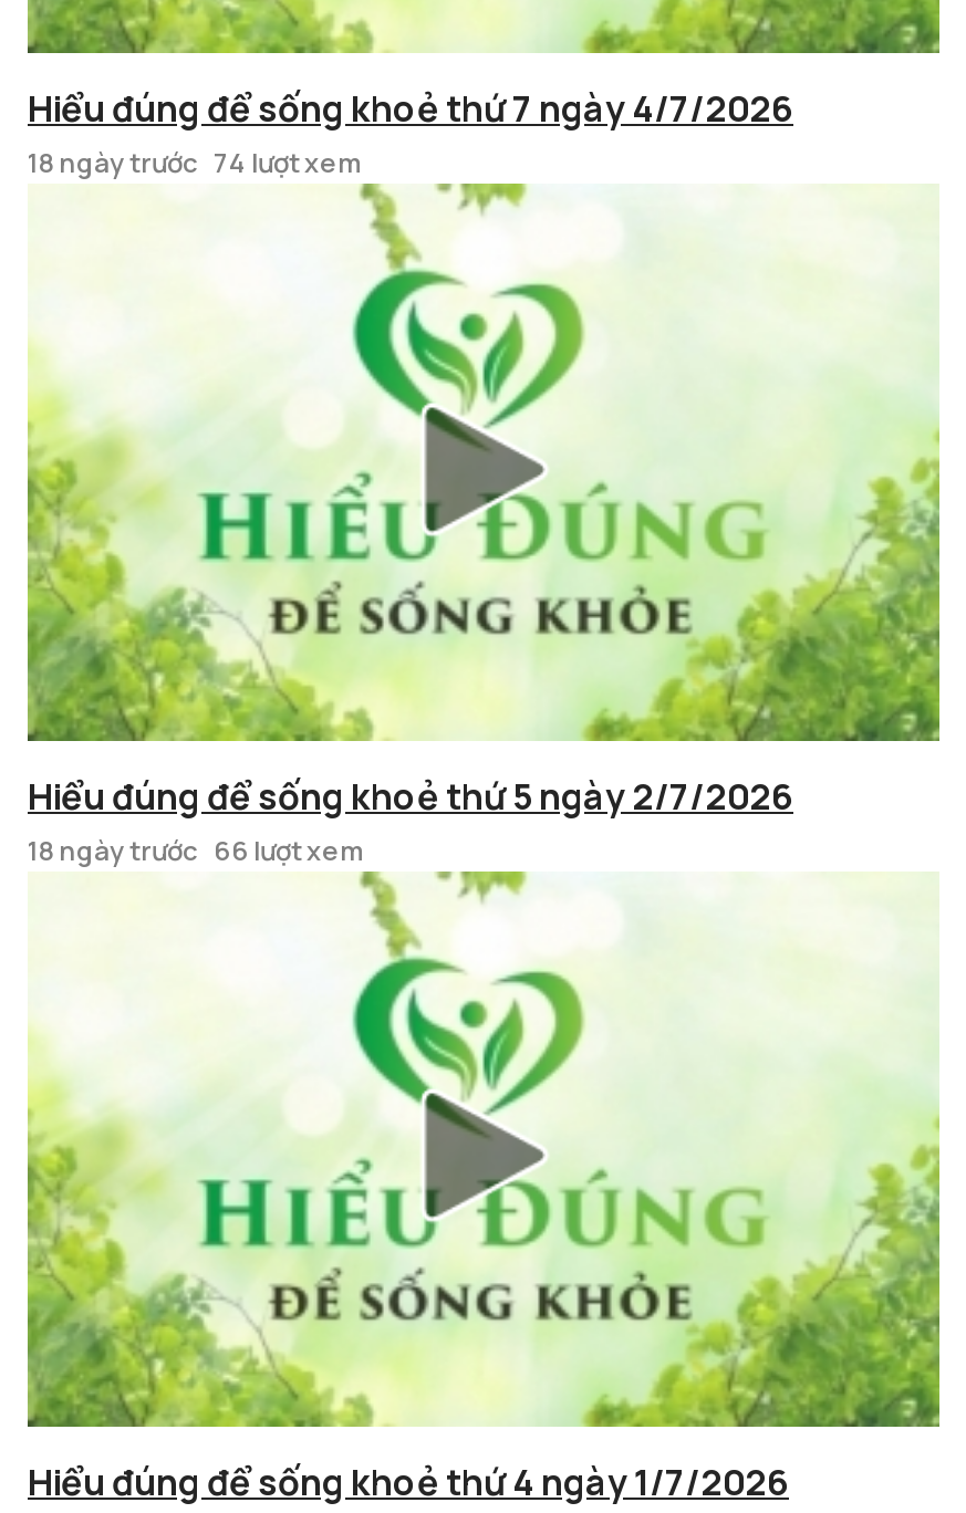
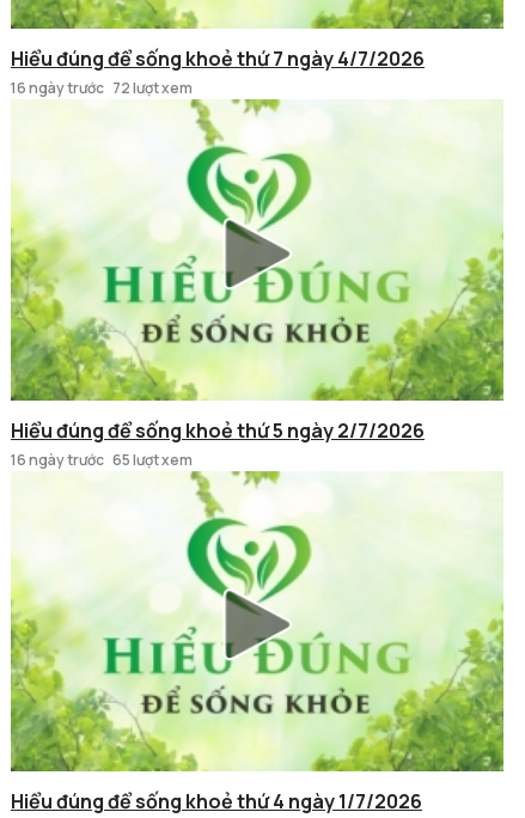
- 18 ngày trước 74 lượt xem
+ 16 ngày trước 72 lượt xem

- 18 ngày trước 66 lượt xem
+ 16 ngày trước 65 lượt xem
